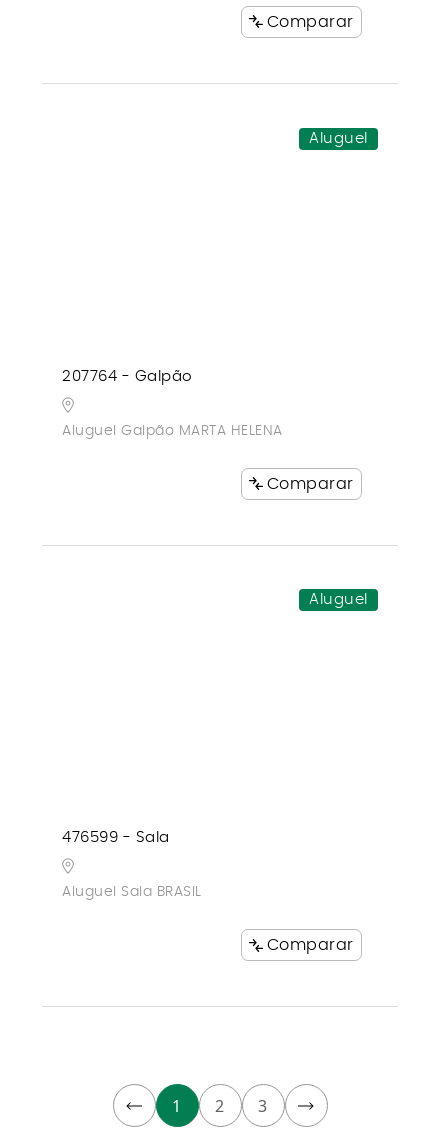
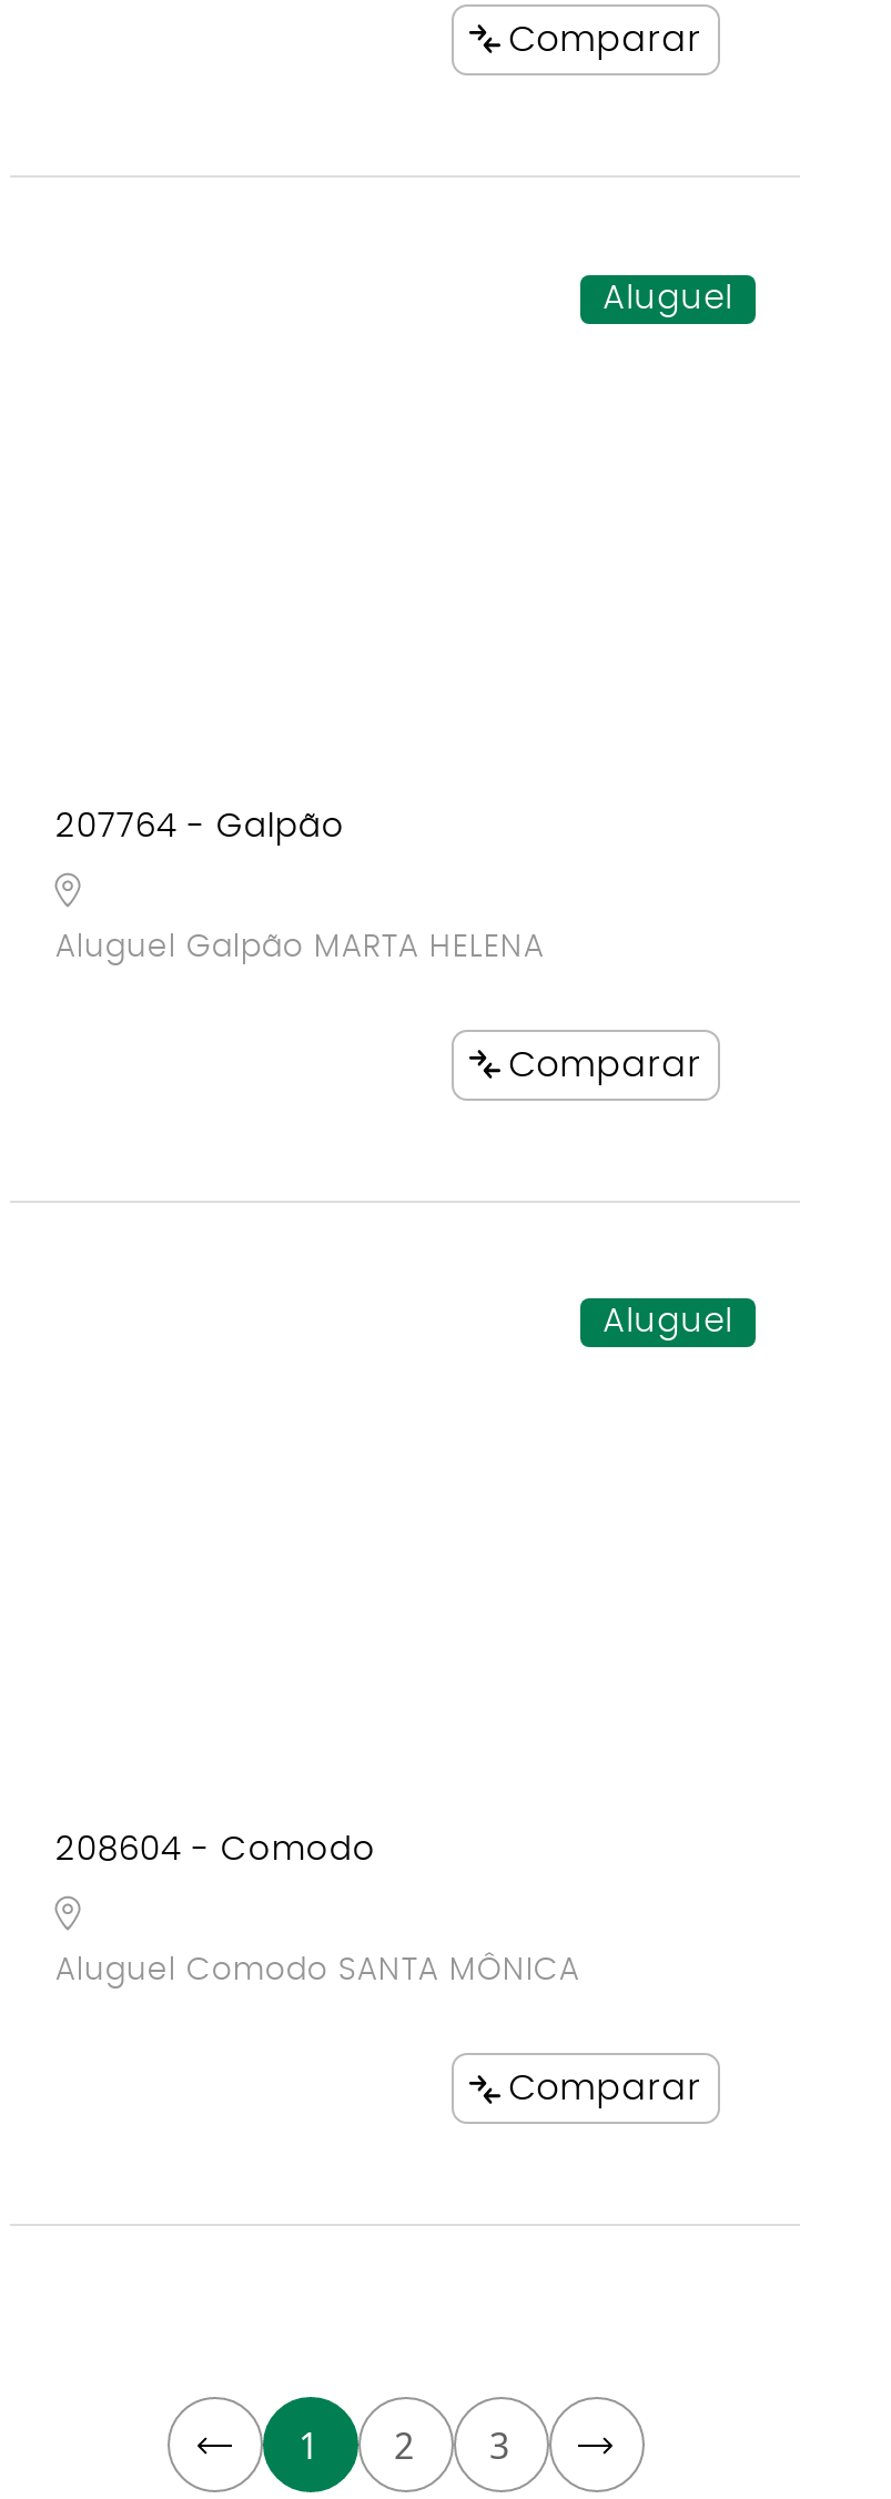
- 476599 - Sala
+ 208604 - Comodo

- Aluguel Sala BRASIL
+ Aluguel Comodo SANTA MÔNICA
